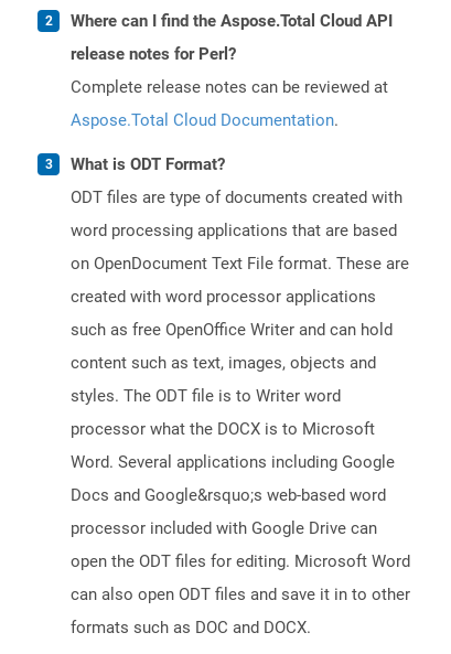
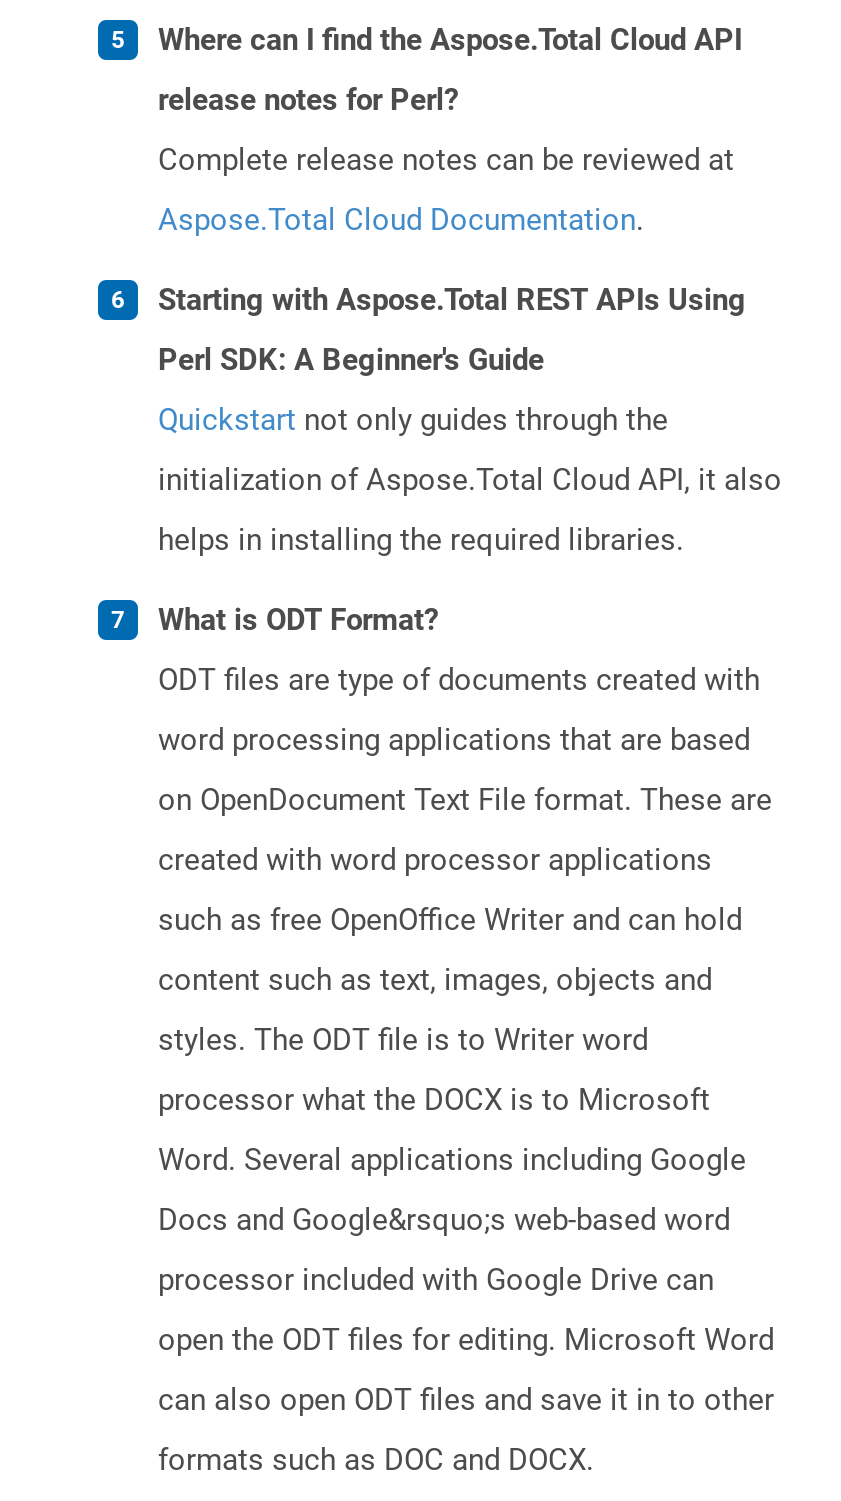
+ Starting with Aspose.Total REST APIs Using
+ Perl SDK: A Beginner's Guide
+ Quickstart not only guides through the
+ initialization of Aspose.Total Cloud API, it also
+ helps in installing the required libraries.
